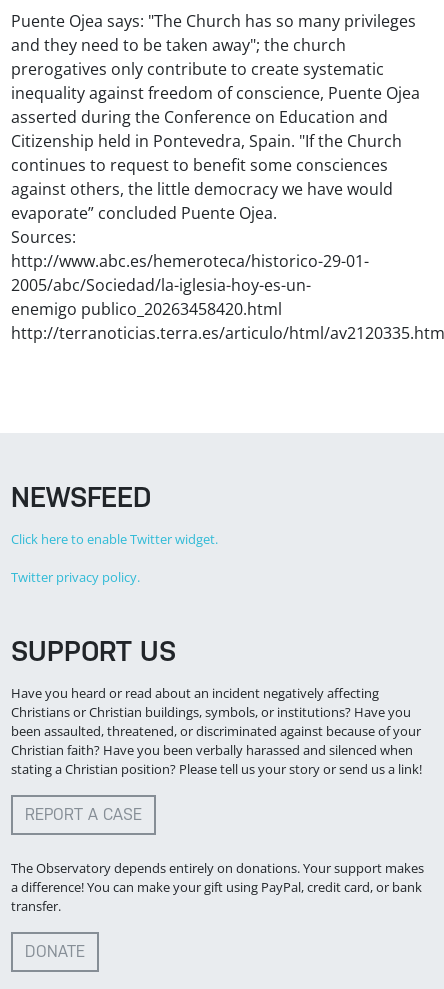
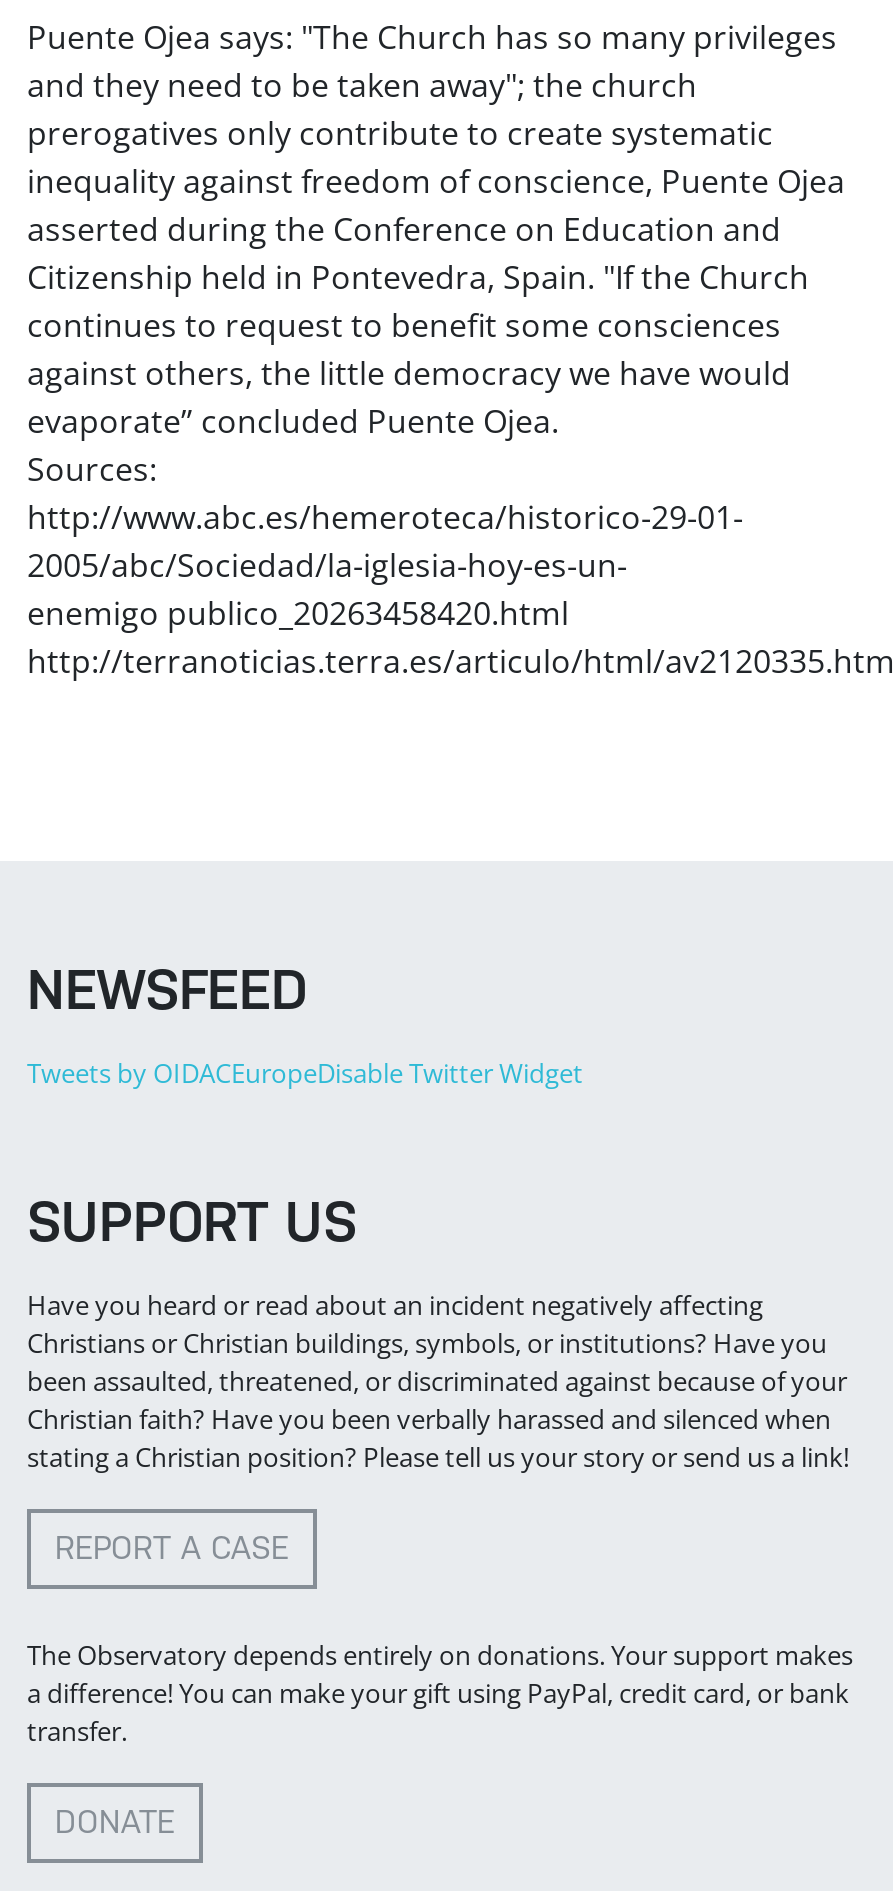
- Click here to enable Twitter widget.
- Twitter privacy policy.
+ Tweets by OIDACEuropeDisable Twitter Widget
